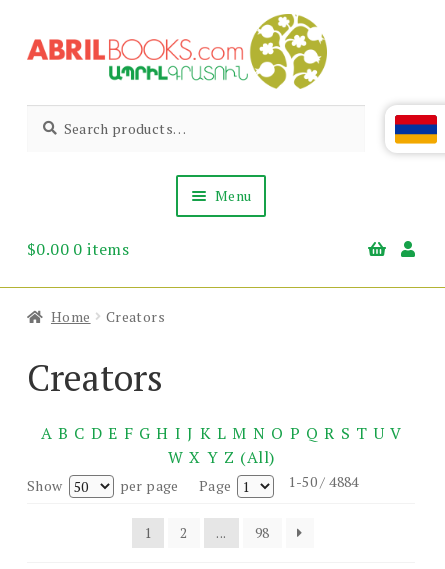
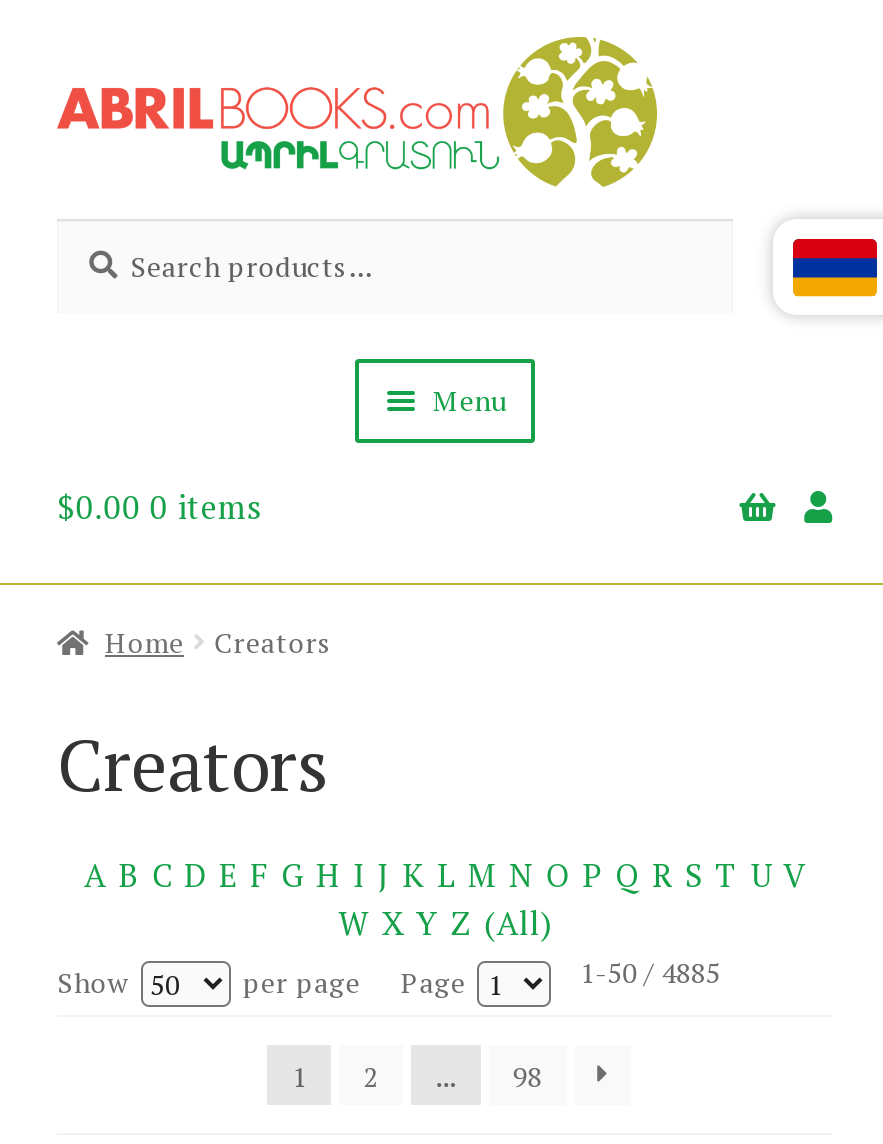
- 1-50 / 4884
+ 1-50 / 4885
